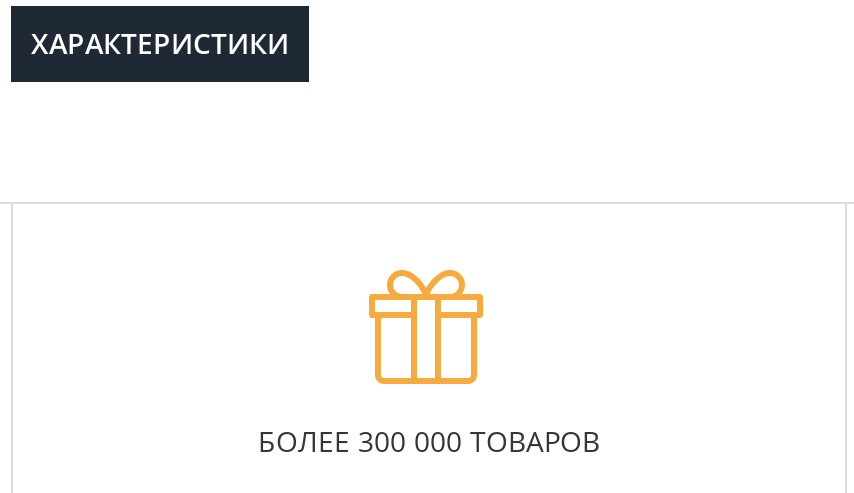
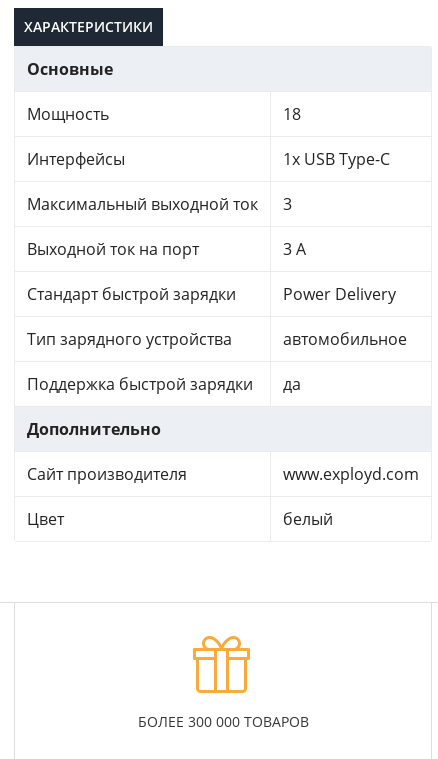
+ Основные
+ Мощность
+ 18
+ Интерфейсы
+ 1x USB Type-C
+ Максимальный выходной ток
+ 3
+ Выходной ток на порт
+ 3 A
+ Стандарт быстрой зарядки
+ Power Delivery
+ Тип зарядного устройства
+ автомобильное
+ Поддержка быстрой зарядки
+ да
+ Дополнительно
+ Сайт производителя
+ www.exployd.com
+ Цвет
+ белый
